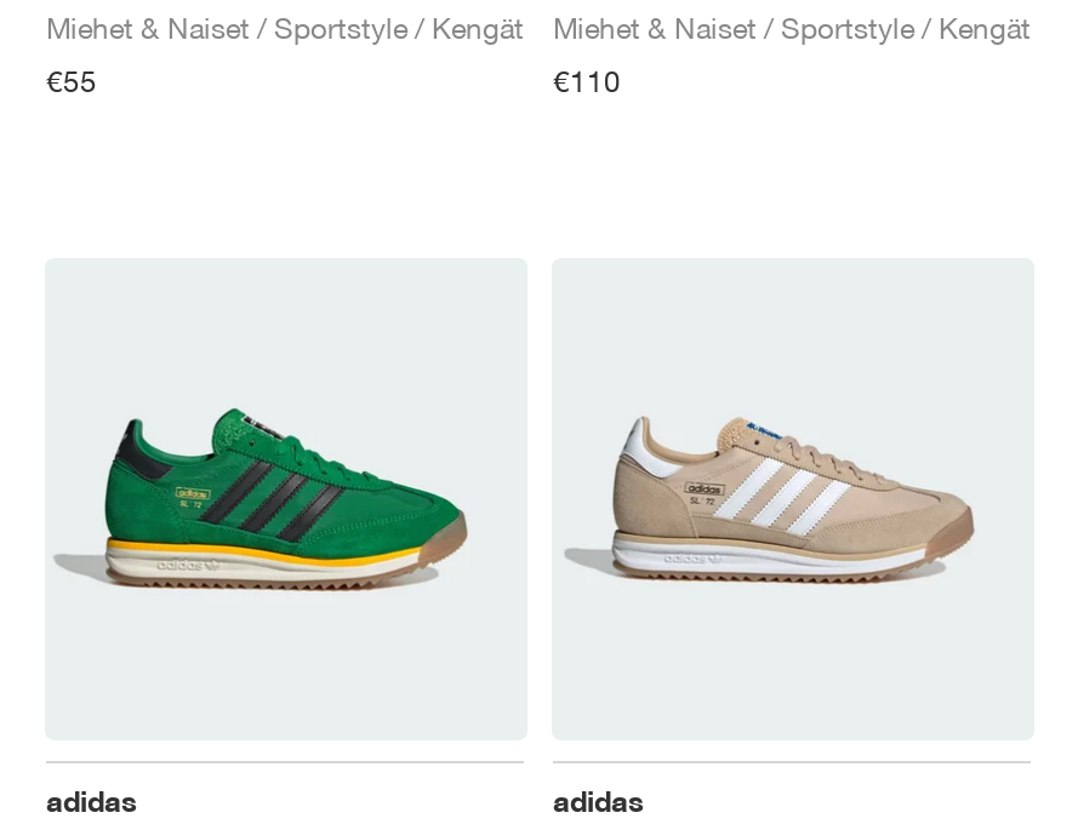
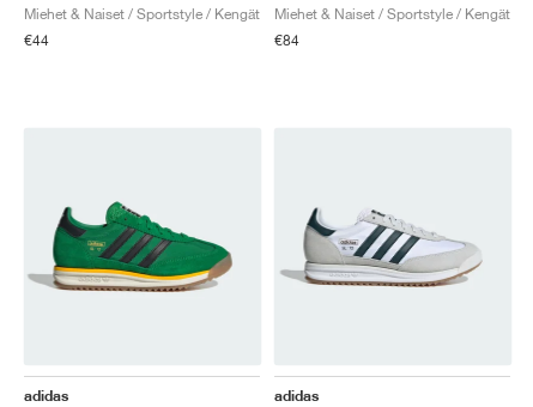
- €55
+ €44

- €110
+ €84

- [image]
+ [image]
